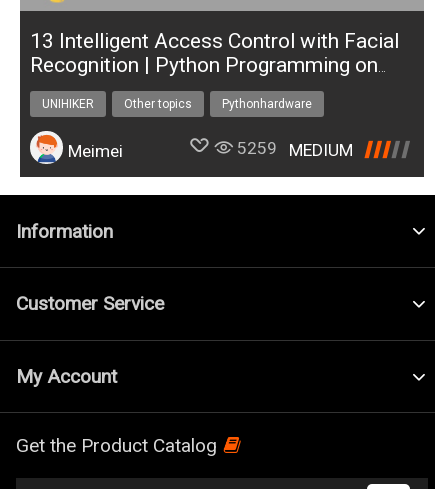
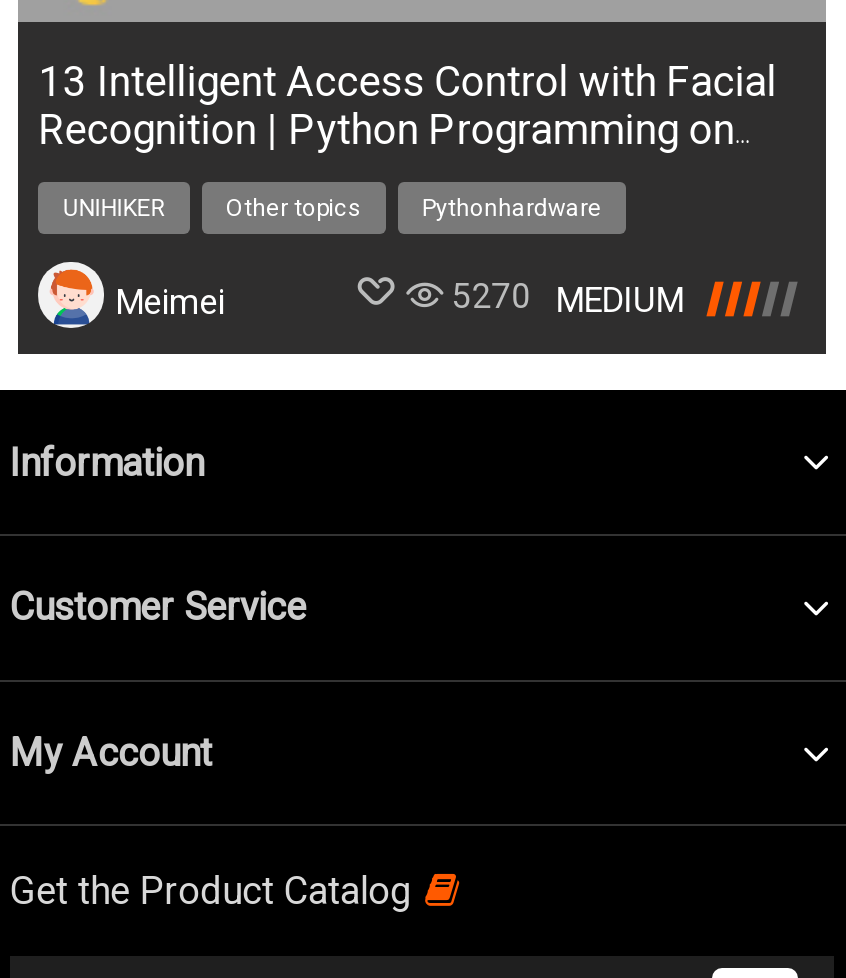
- 5259 MEDIUM
+ 5270 MEDIUM
